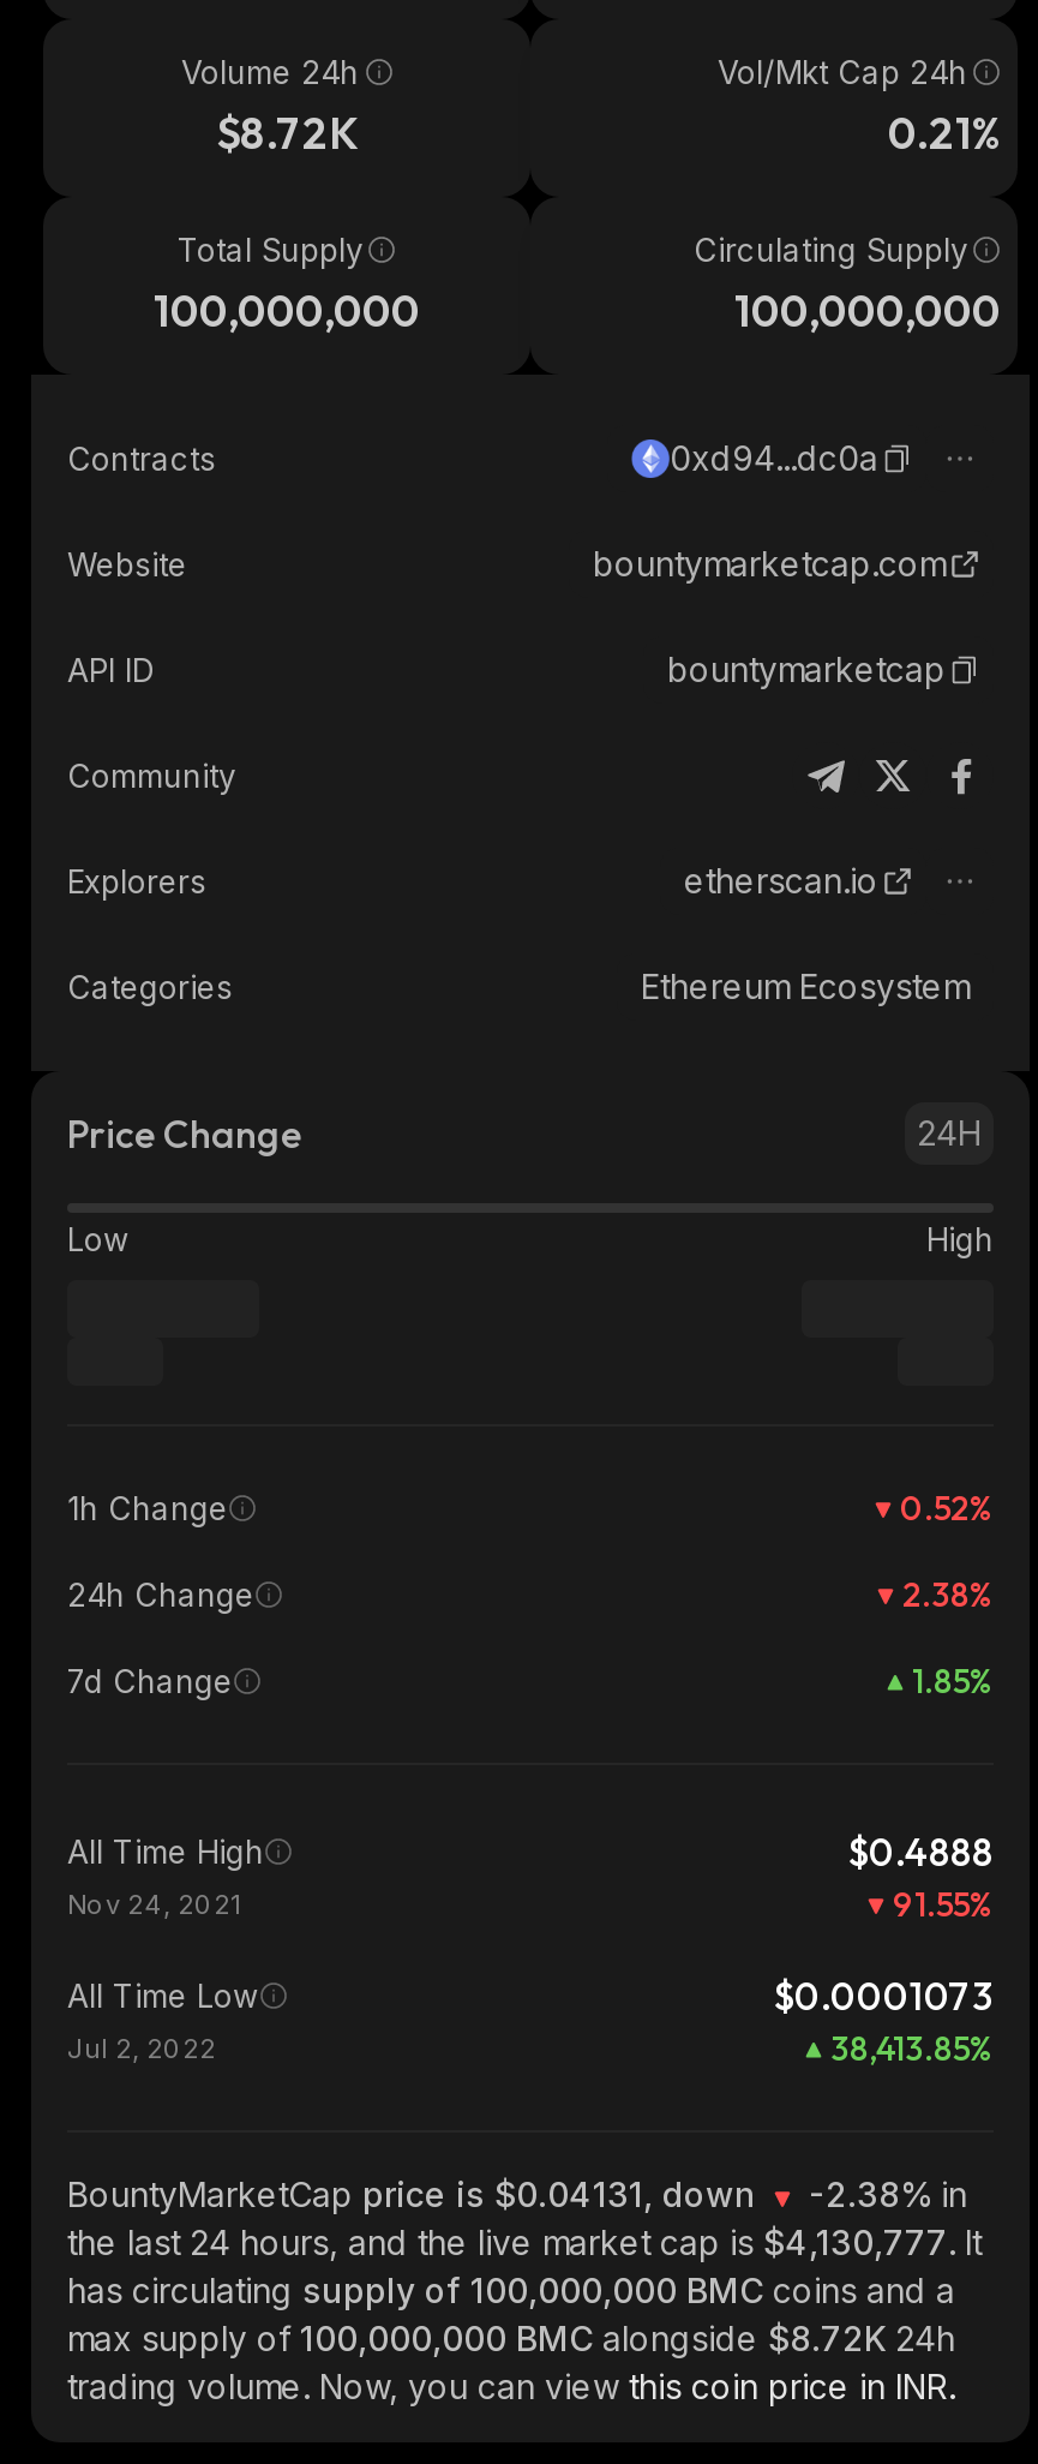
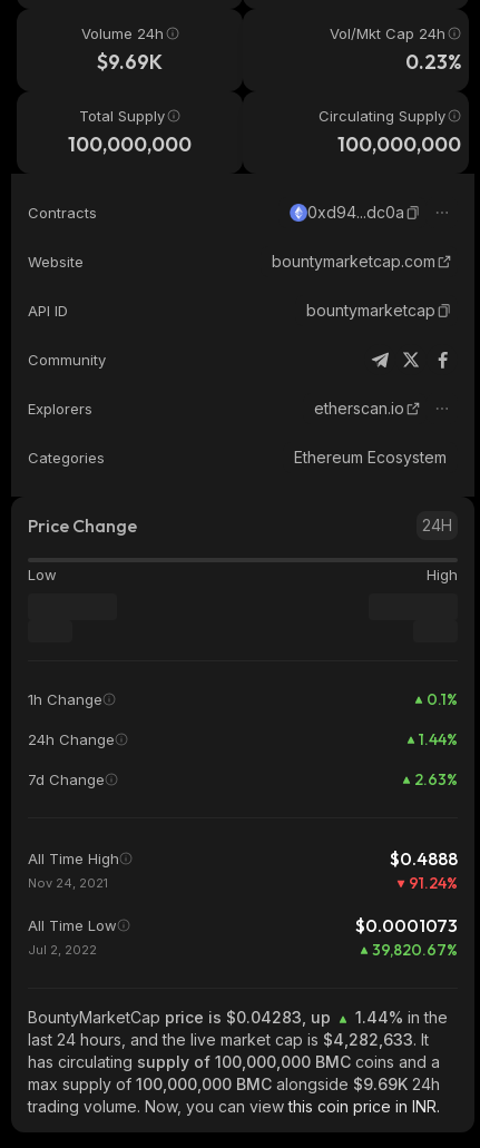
- $8.72K
+ $9.69K

- 0.21%
+ 0.23%

- 0.52%
+ 0.1%

- 2.38%
+ 1.44%

- 1.85%
+ 2.63%

- 91.55%
+ 91.24%

- 38,413.85%
+ 39,820.67%

- BountyMarketCap price is $0.04131, down
- -2.38% in
- the last 24 hours, and the live market cap is $4,130,777. It
+ BountyMarketCap price is $0.04283, up
+ 1.44% in the
+ last 24 hours, and the live market cap is $4,282,633. It

- max supply of 100,000,000 BMC alongside $8.72K 24h
+ max supply of 100,000,000 BMC alongside $9.69K 24h
